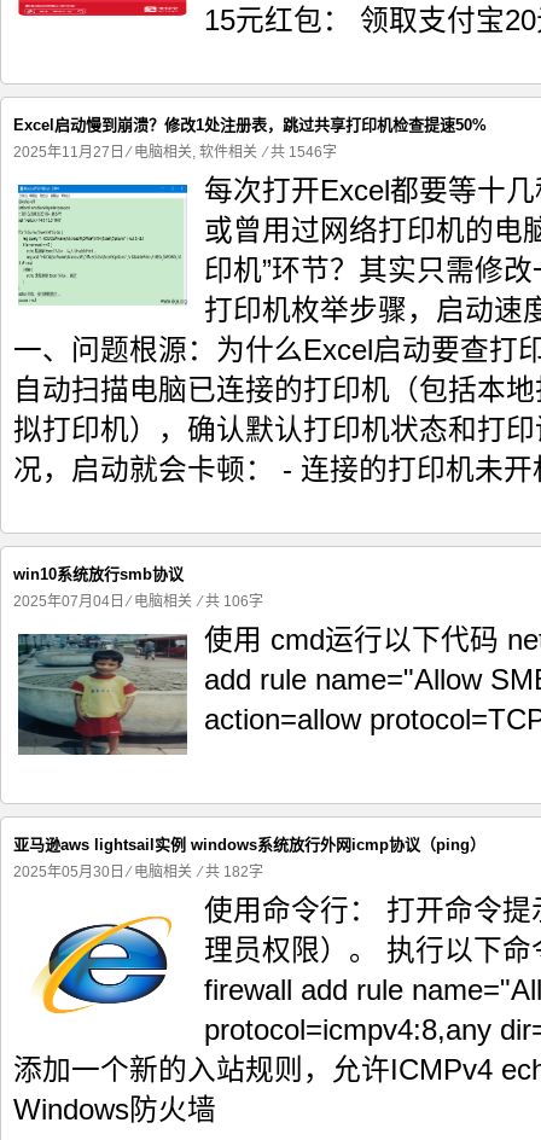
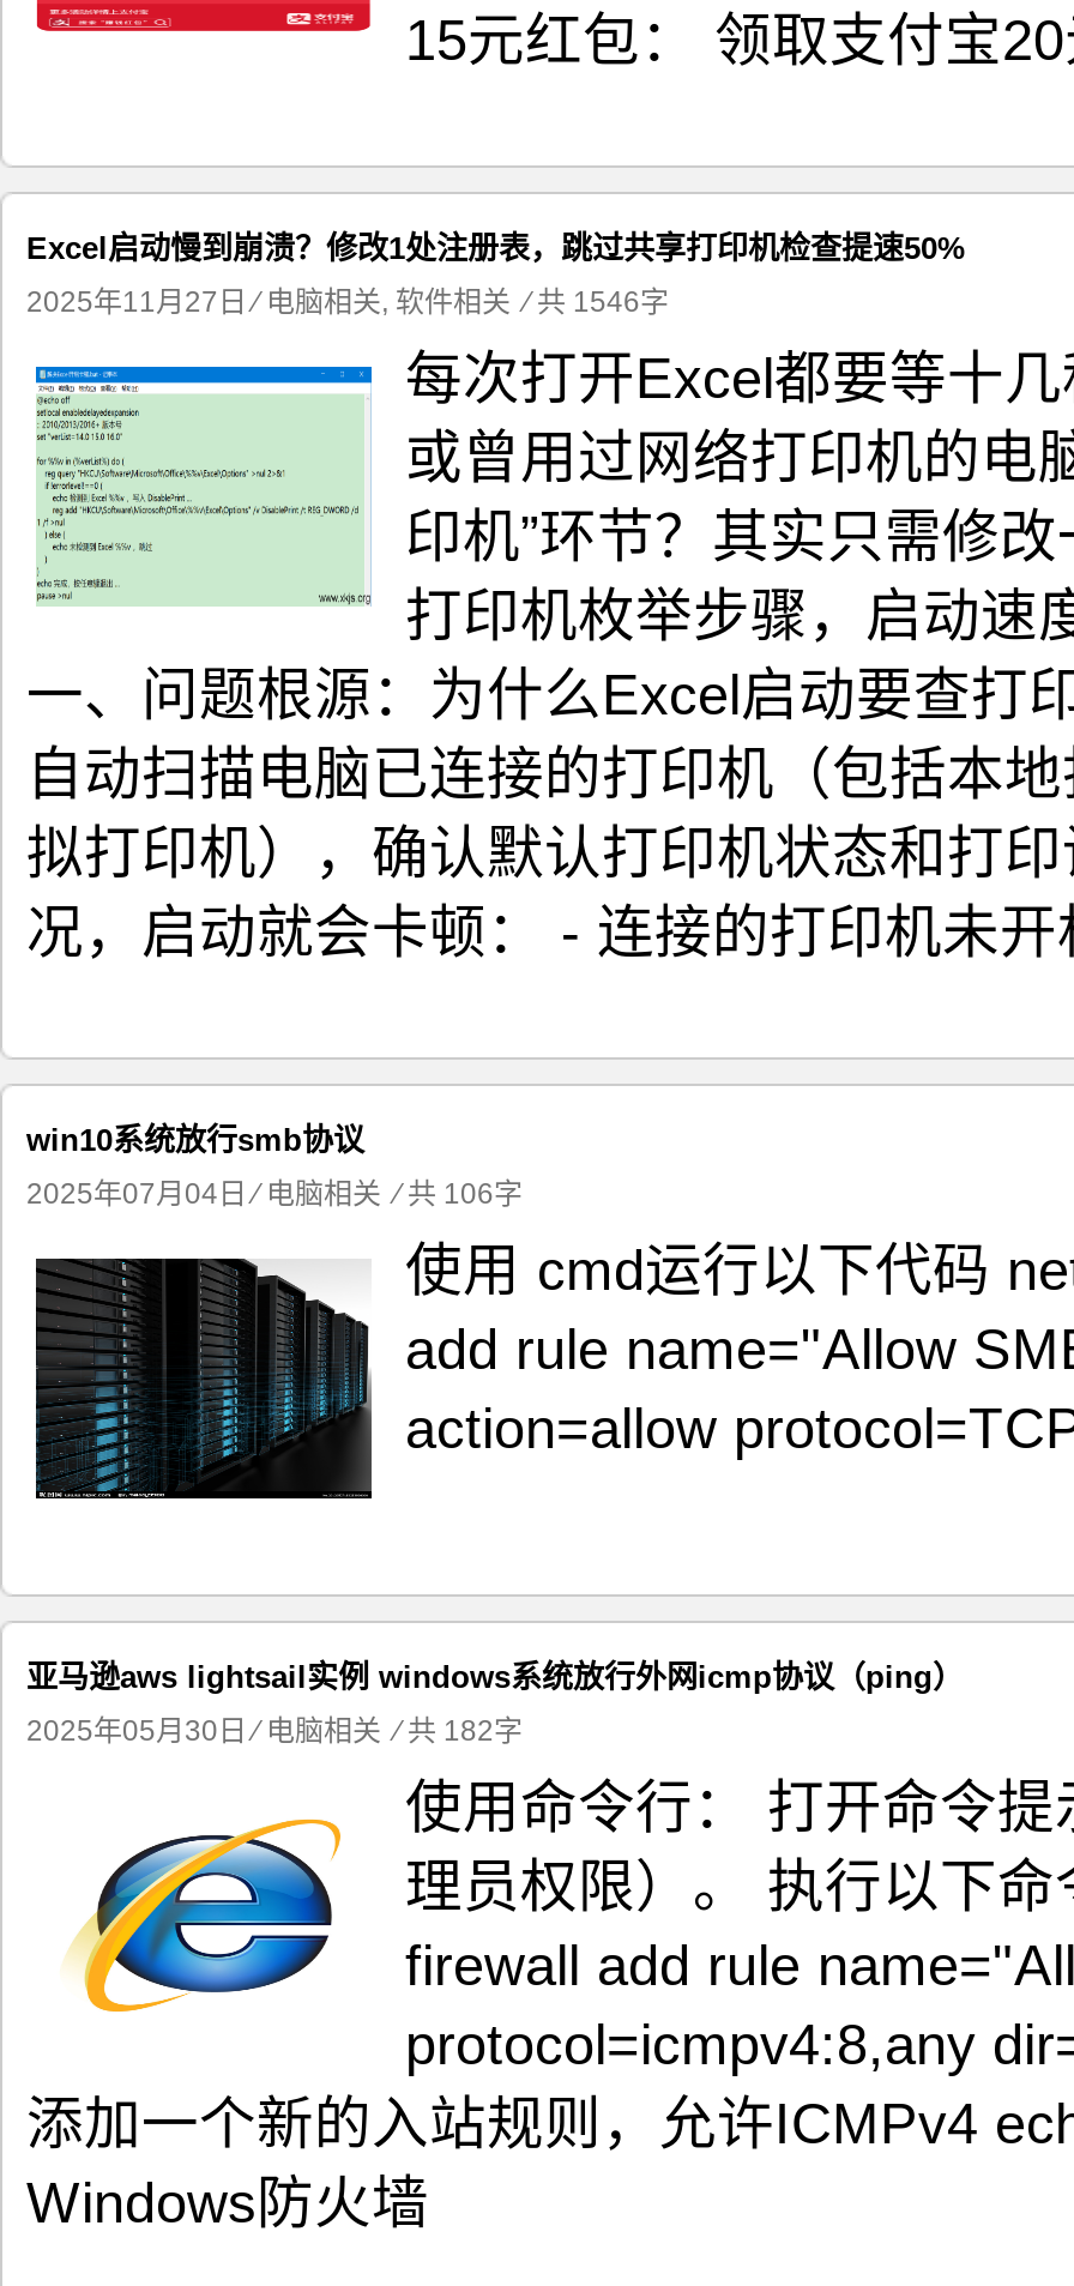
- [image]
+ [image]
